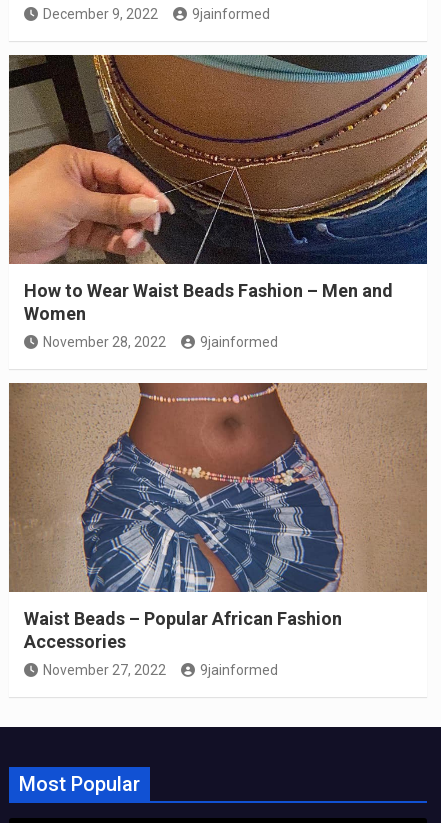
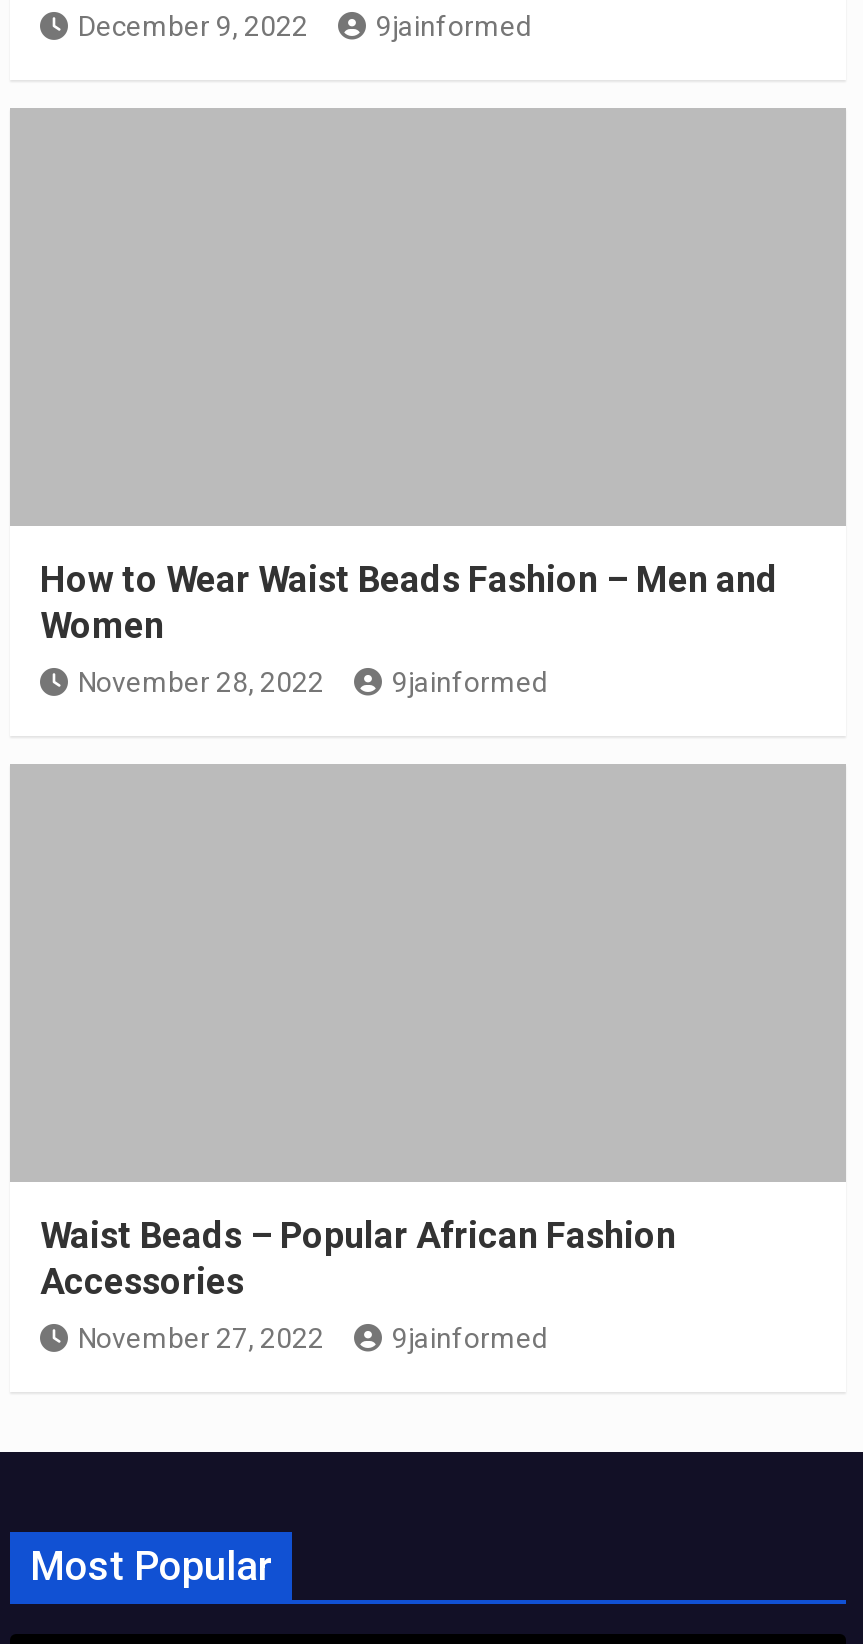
- [image]

- [image]
